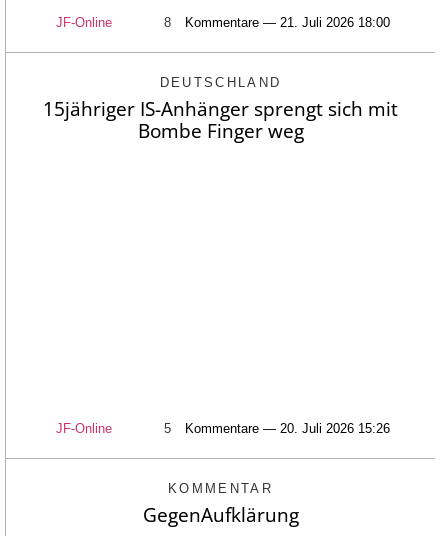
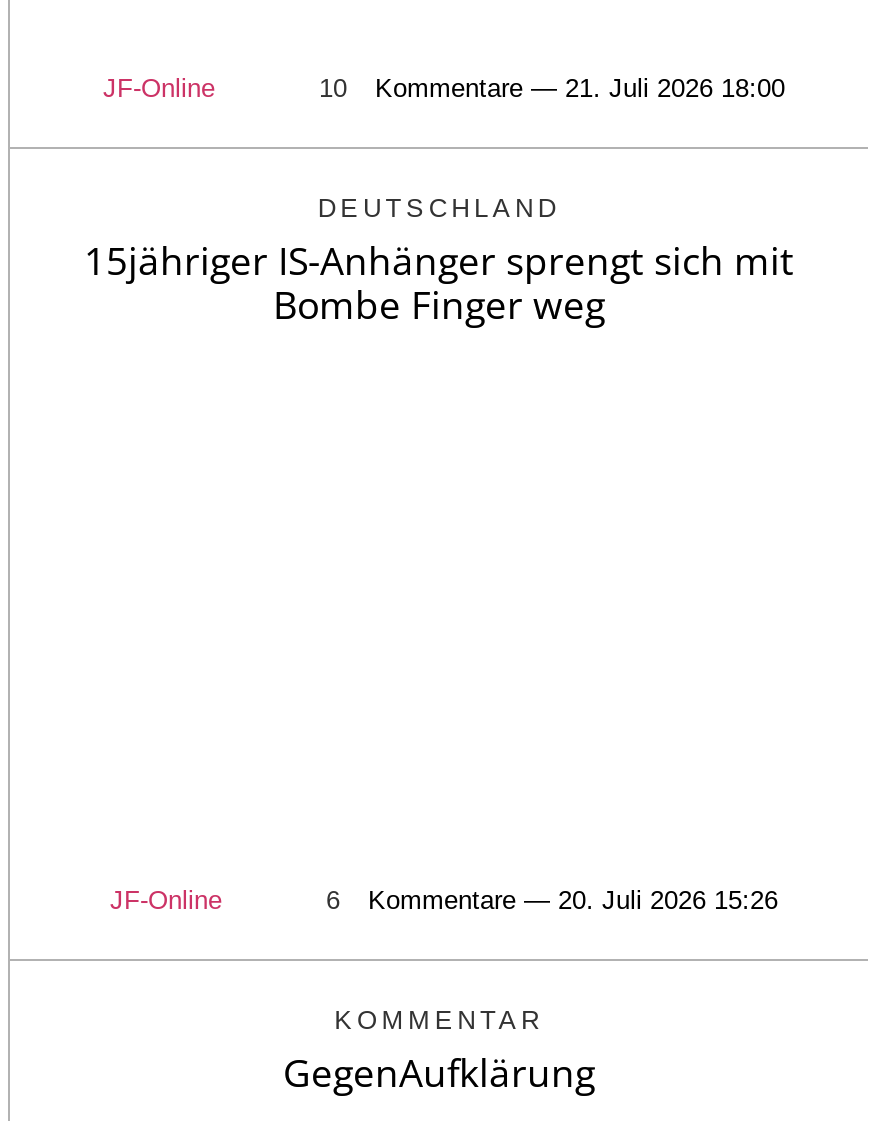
- 8 Kommentare — 21. Juli 2026 18:00
+ 10 Kommentare — 21. Juli 2026 18:00

- 5 Kommentare — 20. Juli 2026 15:26
+ 6 Kommentare — 20. Juli 2026 15:26
